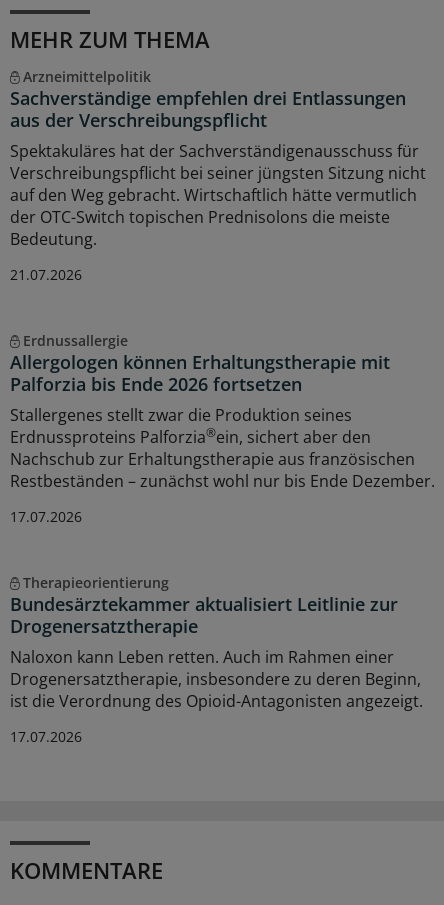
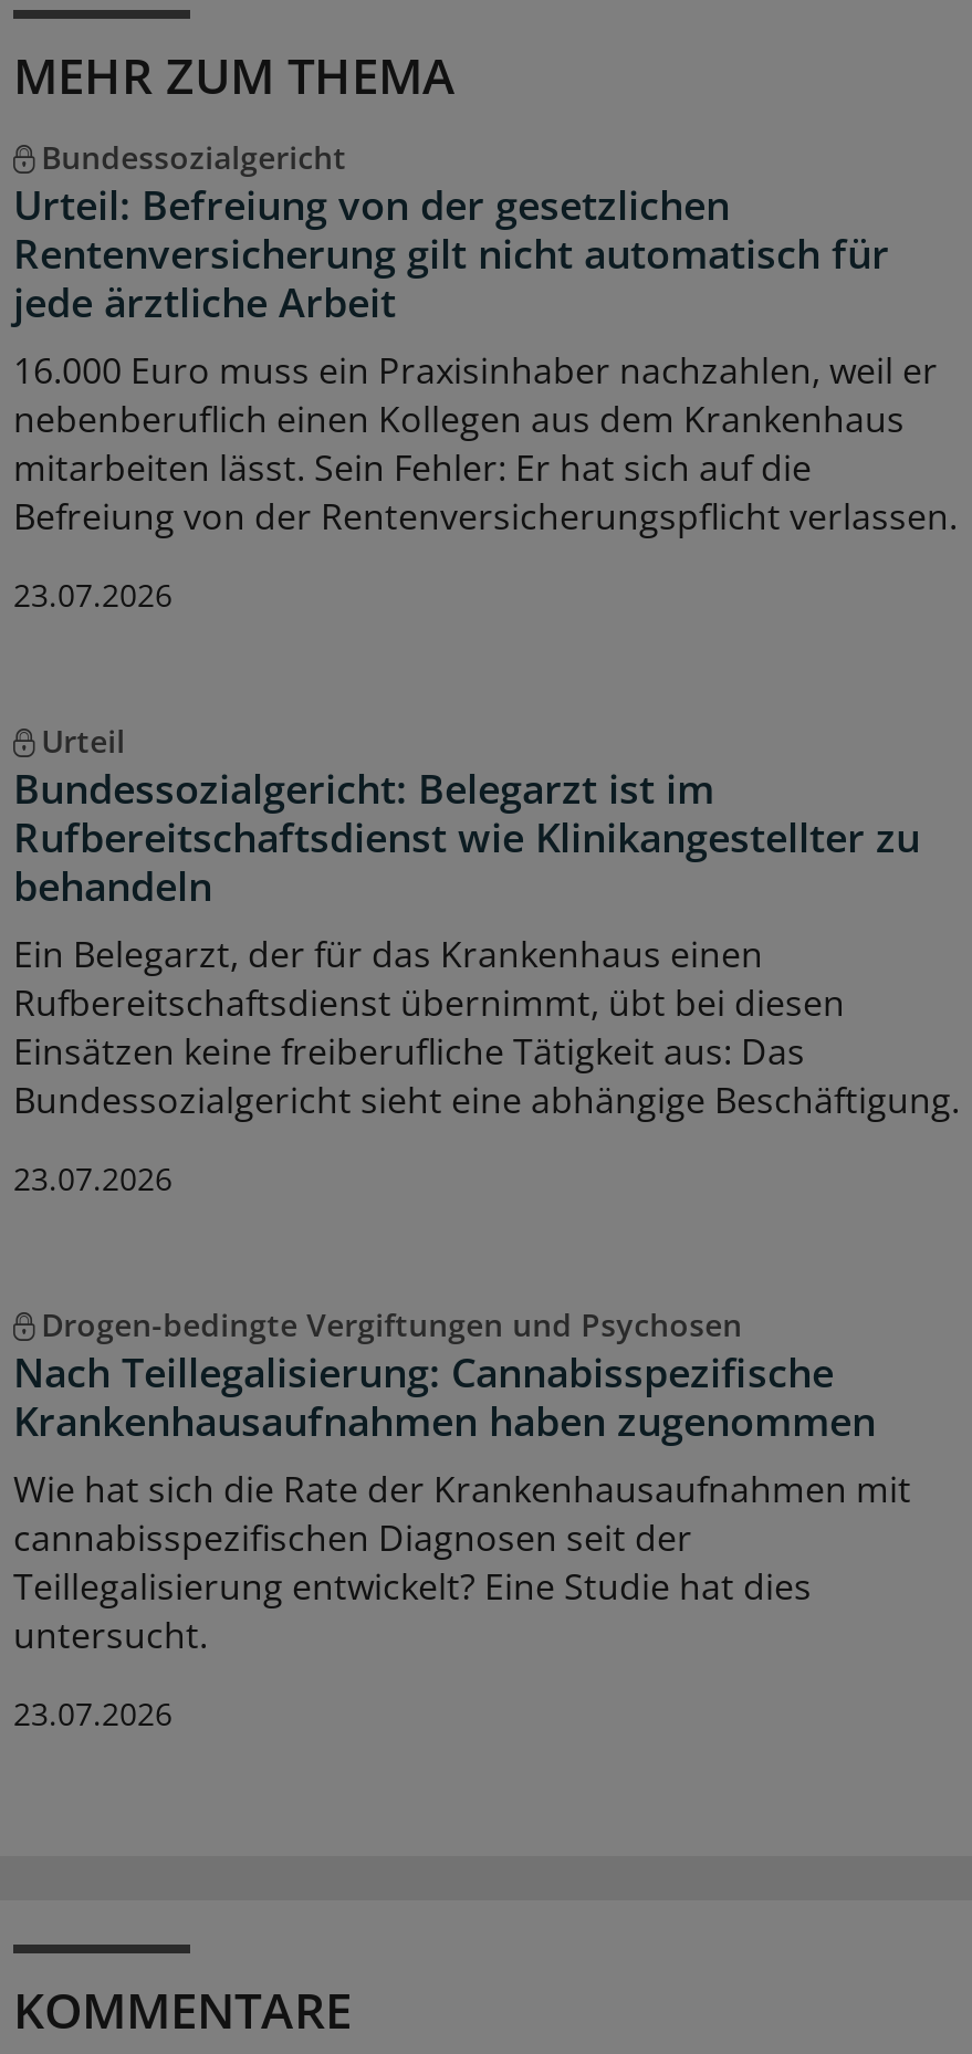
- Arzneimittelpolitik
- Sachverständige empfehlen drei Entlassungen
- aus der Verschreibungspflicht
- Spektakuläres hat der Sachverständigenausschuss für
- Verschreibungspflicht bei seiner jüngsten Sitzung nicht
- auf den Weg gebracht. Wirtschaftlich hätte vermutlich
- der OTC-Switch topischen Prednisolons die meiste
- Bedeutung.
+ Bundessozialgericht
+ Urteil: Befreiung von der gesetzlichen
+ Rentenversicherung gilt nicht automatisch für
+ jede ärztliche Arbeit
+ 16.000 Euro muss ein Praxisinhaber nachzahlen, weil er
+ nebenberuflich einen Kollegen aus dem Krankenhaus
+ mitarbeiten lässt. Sein Fehler: Er hat sich auf die
+ Befreiung von der Rentenversicherungspflicht verlassen.

- 21.07.2026
+ 23.07.2026

- Erdnussallergie
- Allergologen können Erhaltungstherapie mit
- Palforzia bis Ende 2026 fortsetzen
- Stallergenes stellt zwar die Produktion seines
- Erdnussproteins Palforzia®ein, sichert aber den
- Nachschub zur Erhaltungstherapie aus französischen
- Restbeständen – zunächst wohl nur bis Ende Dezember.
+ Urteil
+ Bundessozialgericht: Belegarzt ist im
+ Rufbereitschaftsdienst wie Klinikangestellter zu
+ behandeln
+ Ein Belegarzt, der für das Krankenhaus einen
+ Rufbereitschaftsdienst übernimmt, übt bei diesen
+ Einsätzen keine freiberufliche Tätigkeit aus: Das
+ Bundessozialgericht sieht eine abhängige Beschäftigung.

- 17.07.2026
+ 23.07.2026

- Therapieorientierung
- Bundesärztekammer aktualisiert Leitlinie zur
- Drogenersatztherapie
- Naloxon kann Leben retten. Auch im Rahmen einer
- Drogenersatztherapie, insbesondere zu deren Beginn,
- ist die Verordnung des Opioid-Antagonisten angezeigt.
+ Drogen-bedingte Vergiftungen und Psychosen
+ Nach Teillegalisierung: Cannabisspezifische
+ Krankenhausaufnahmen haben zugenommen
+ Wie hat sich die Rate der Krankenhausaufnahmen mit
+ cannabisspezifischen Diagnosen seit der
+ Teillegalisierung entwickelt? Eine Studie hat dies
+ untersucht.

- 17.07.2026
+ 23.07.2026
